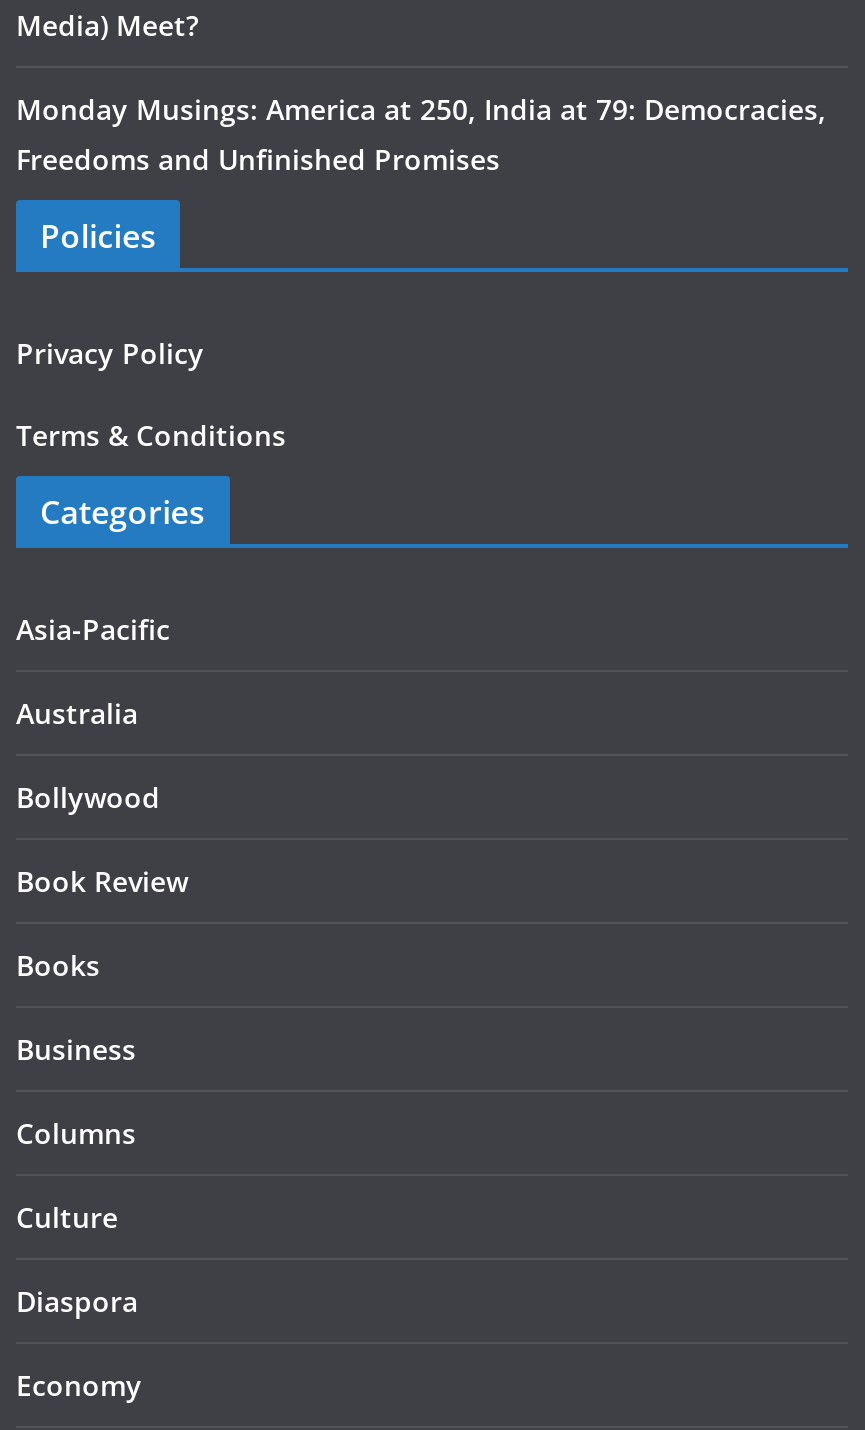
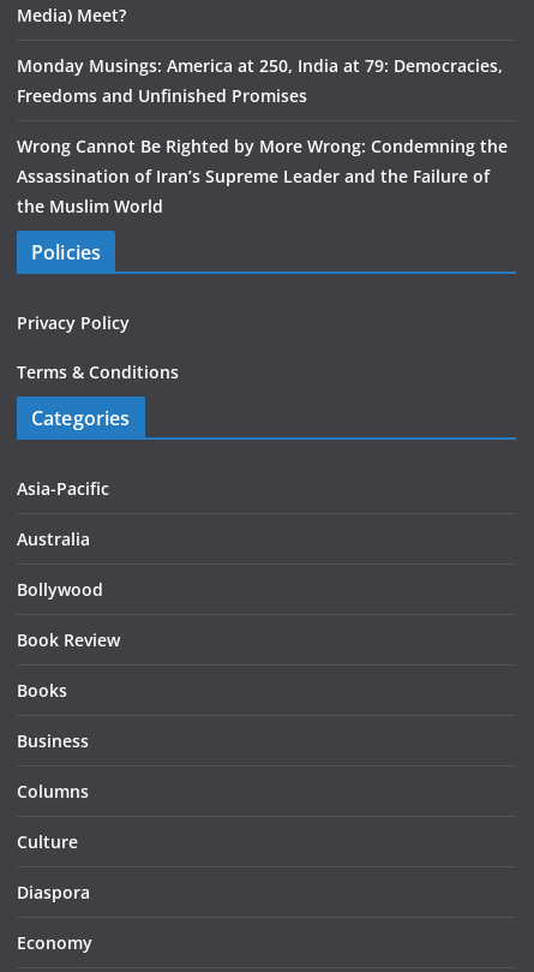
+ Wrong Cannot Be Righted by More Wrong: Condemning the
+ Assassination of Iran’s Supreme Leader and the Failure of
+ the Muslim World
